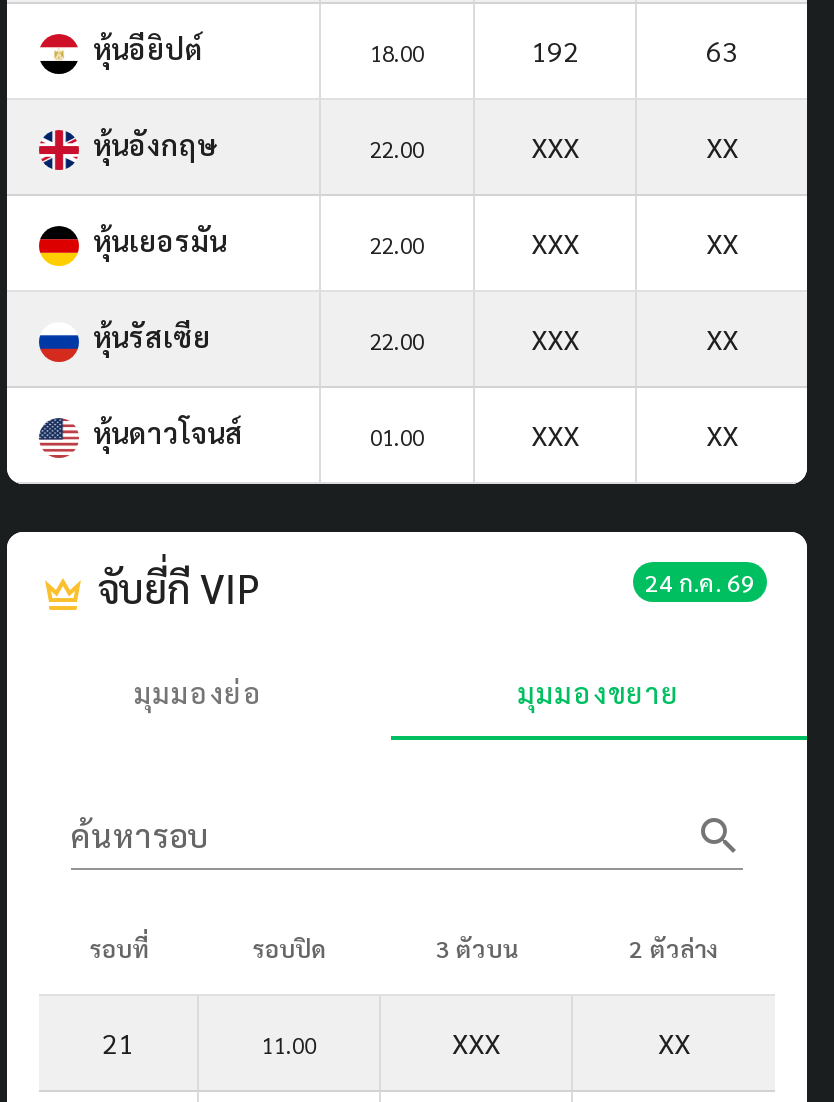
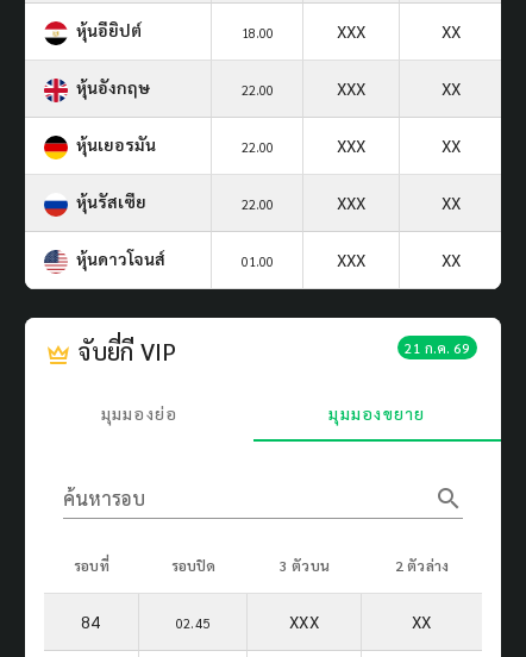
- 192
- 63
+ XXX
+ XX

- 24 ก.ค. 69
+ 21 ก.ค. 69

- 21
+ 84

- 11.00
+ 02.45
